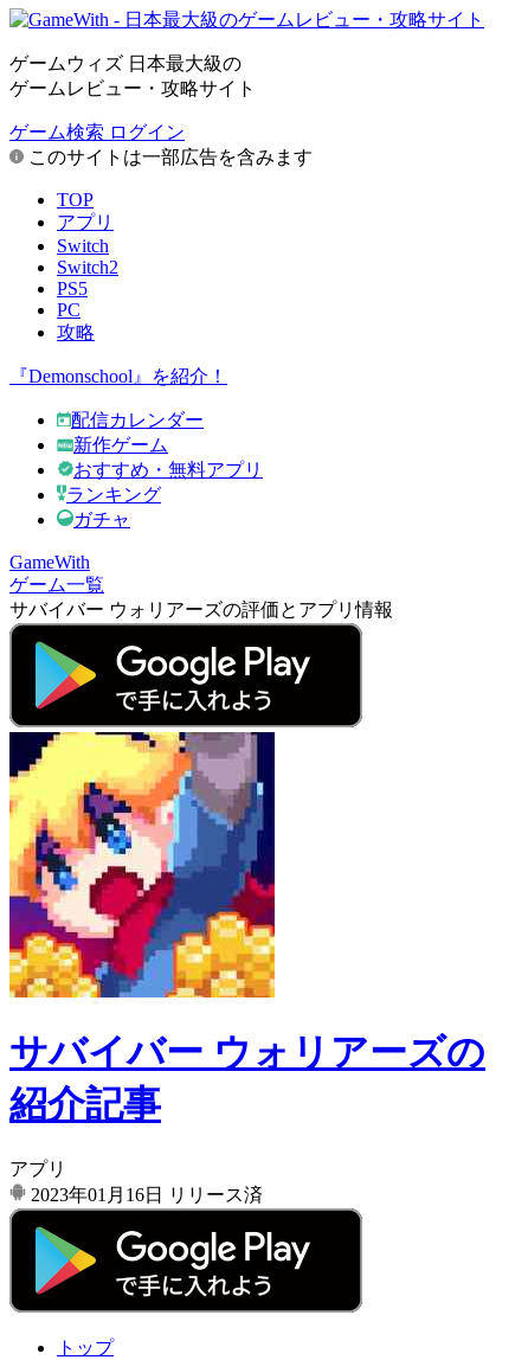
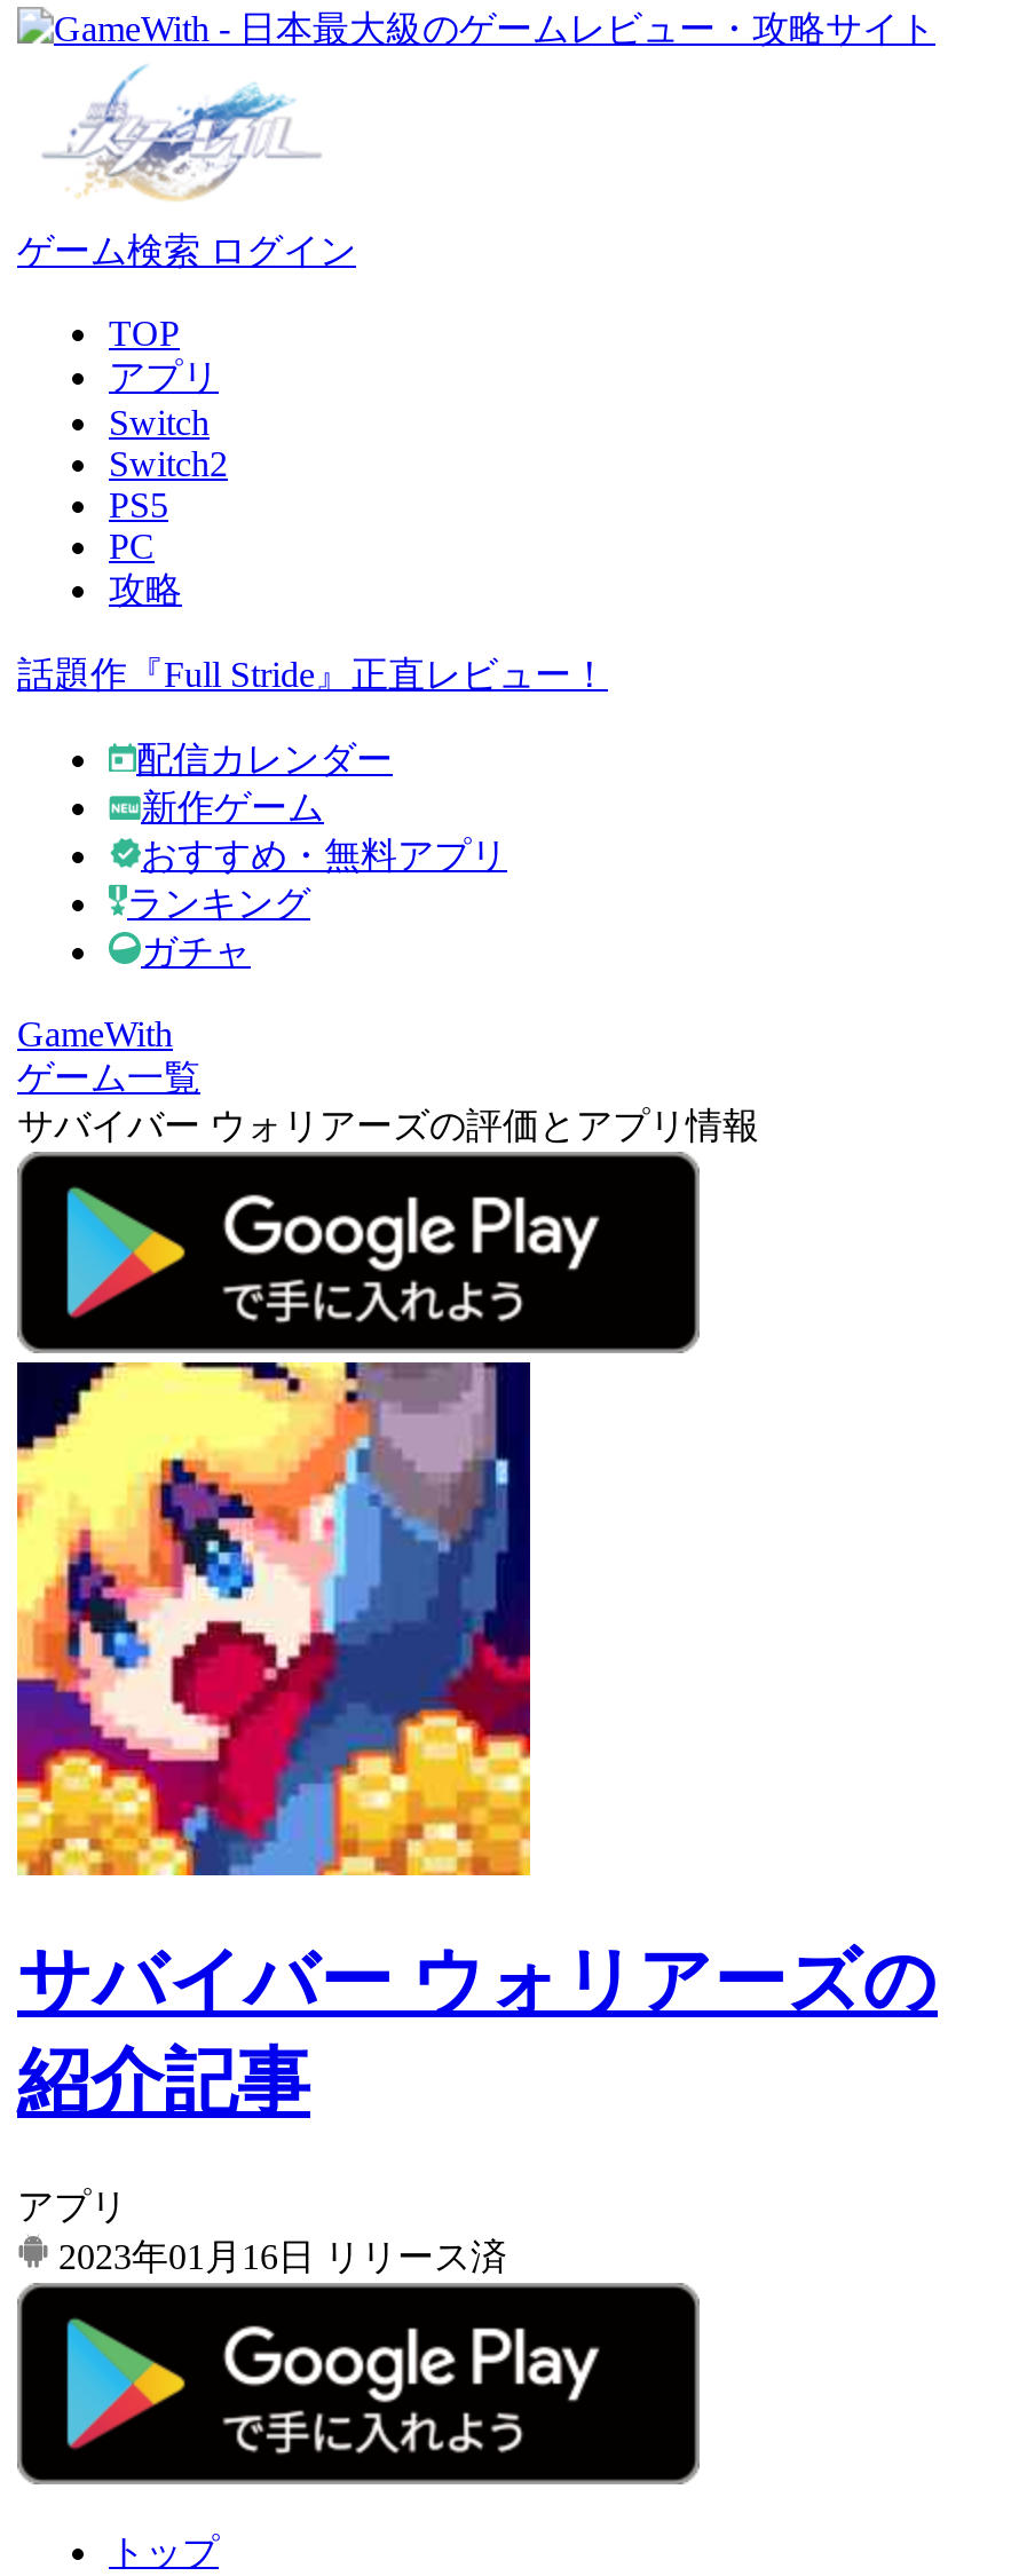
- ゲームウィズ 日本最大級の
- ゲームレビュー・攻略サイト

- このサイトは一部広告を含みます

- 『Demonschool』を紹介！
+ 話題作『Full Stride』正直レビュー！
